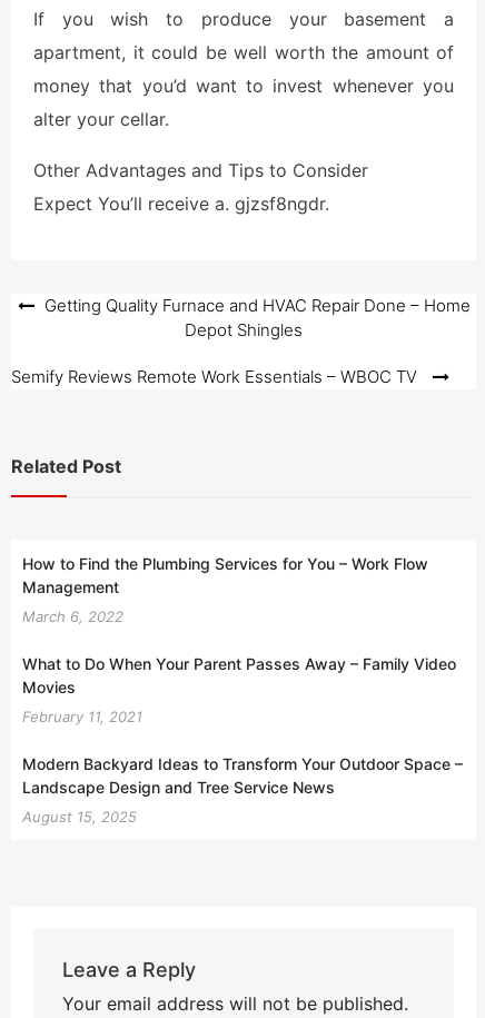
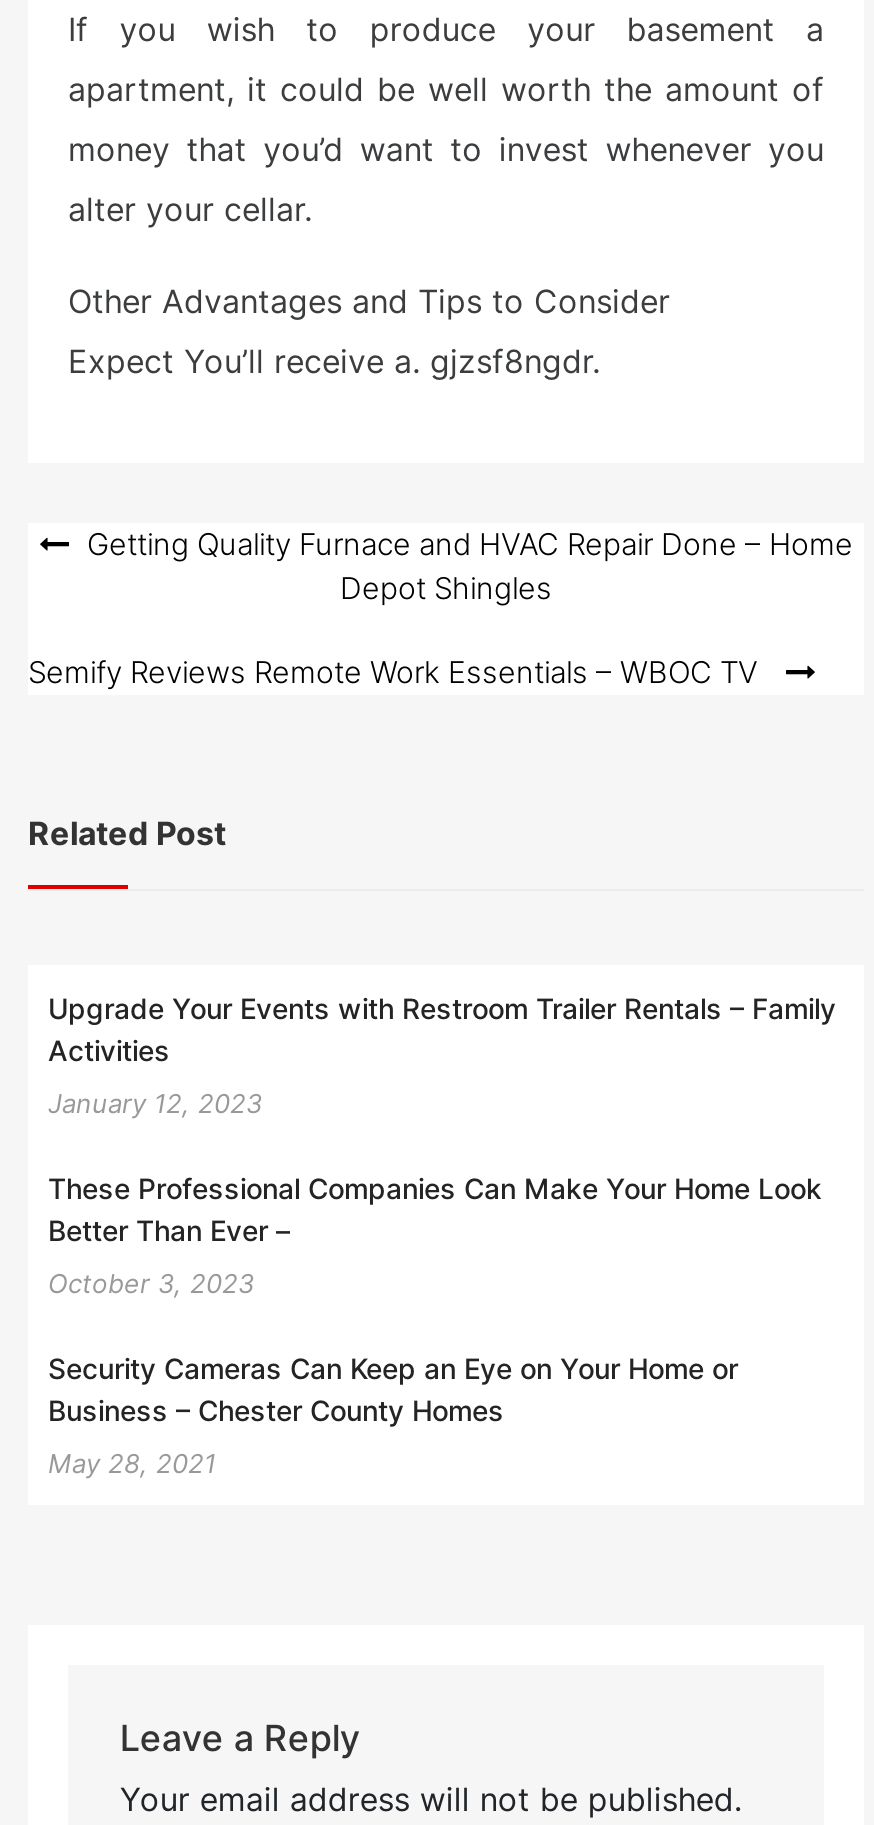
- How to Find the Plumbing Services for You – Work Flow
- Management
+ Upgrade Your Events with Restroom Trailer Rentals – Family
+ Activities

- March 6, 2022
+ January 12, 2023

- What to Do When Your Parent Passes Away – Family Video
- Movies
+ These Professional Companies Can Make Your Home Look
+ Better Than Ever –

- February 11, 2021
+ October 3, 2023

- Modern Backyard Ideas to Transform Your Outdoor Space –
- Landscape Design and Tree Service News
+ Security Cameras Can Keep an Eye on Your Home or
+ Business – Chester County Homes

- August 15, 2025
+ May 28, 2021
